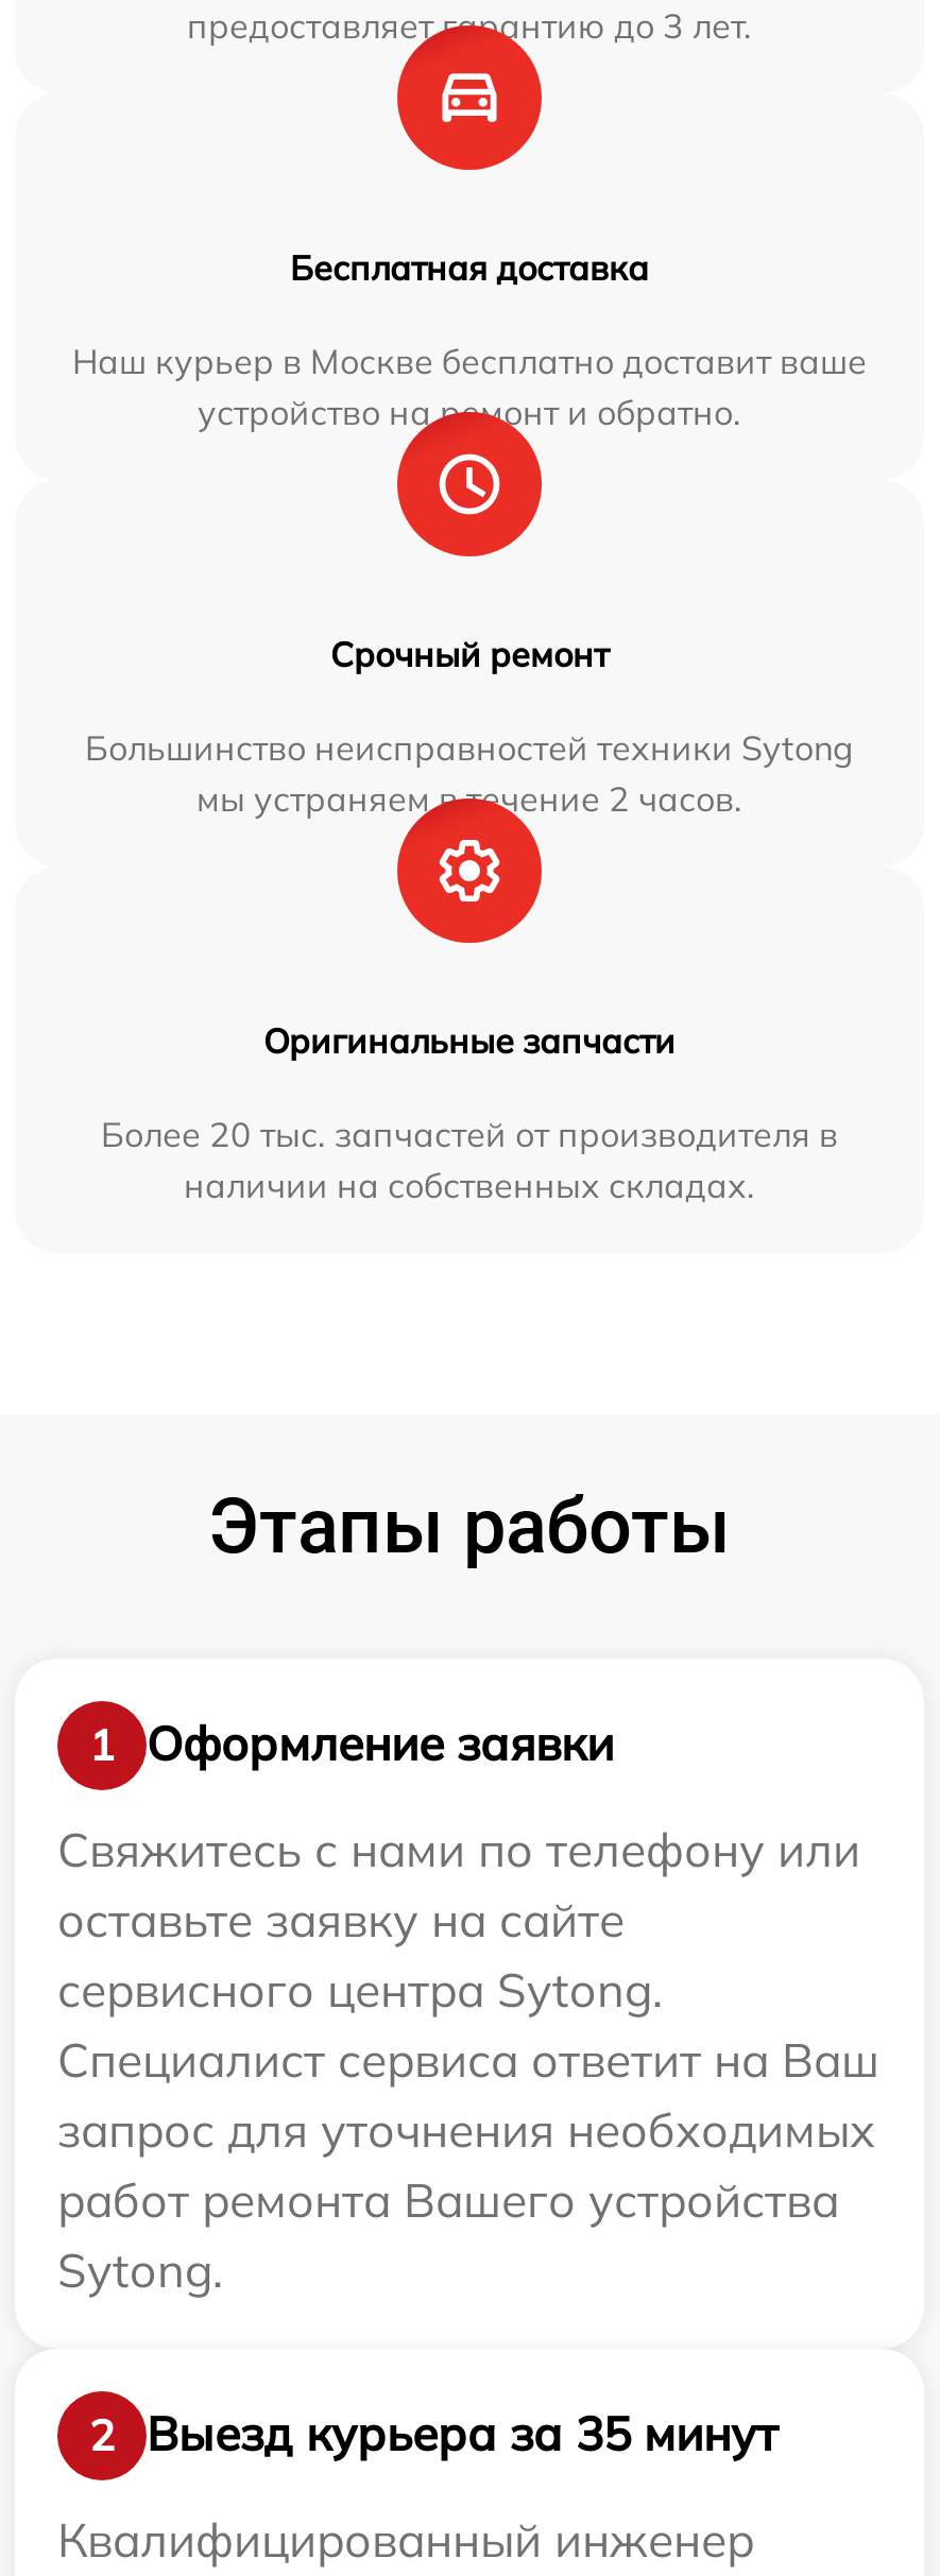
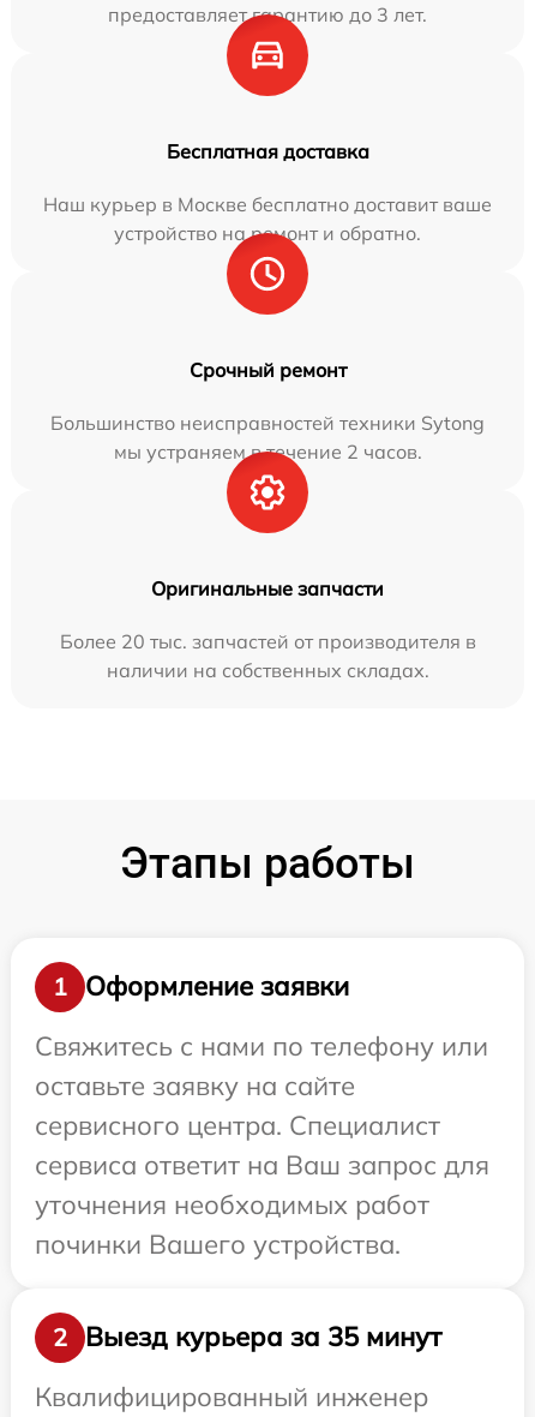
- сервисного центра Sytong.
- Специалист сервиса ответит на Ваш
- запрос для уточнения необходимых
- работ ремонта Вашего устройства
- Sytong.
+ сервисного центра. Специалист
+ сервиса ответит на Ваш запрос для
+ уточнения необходимых работ
+ починки Вашего устройства.
